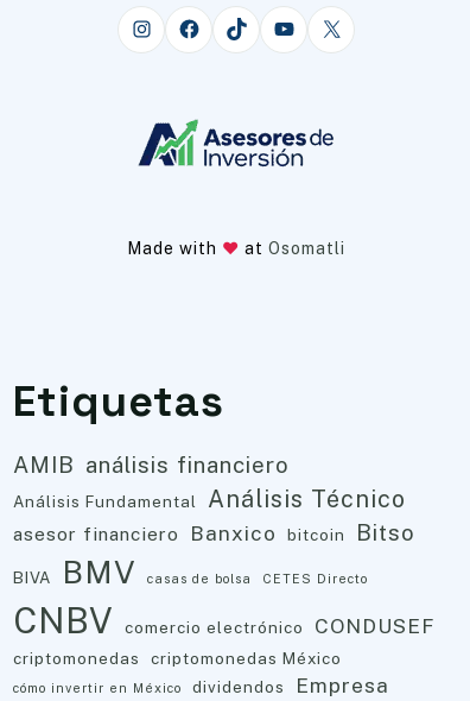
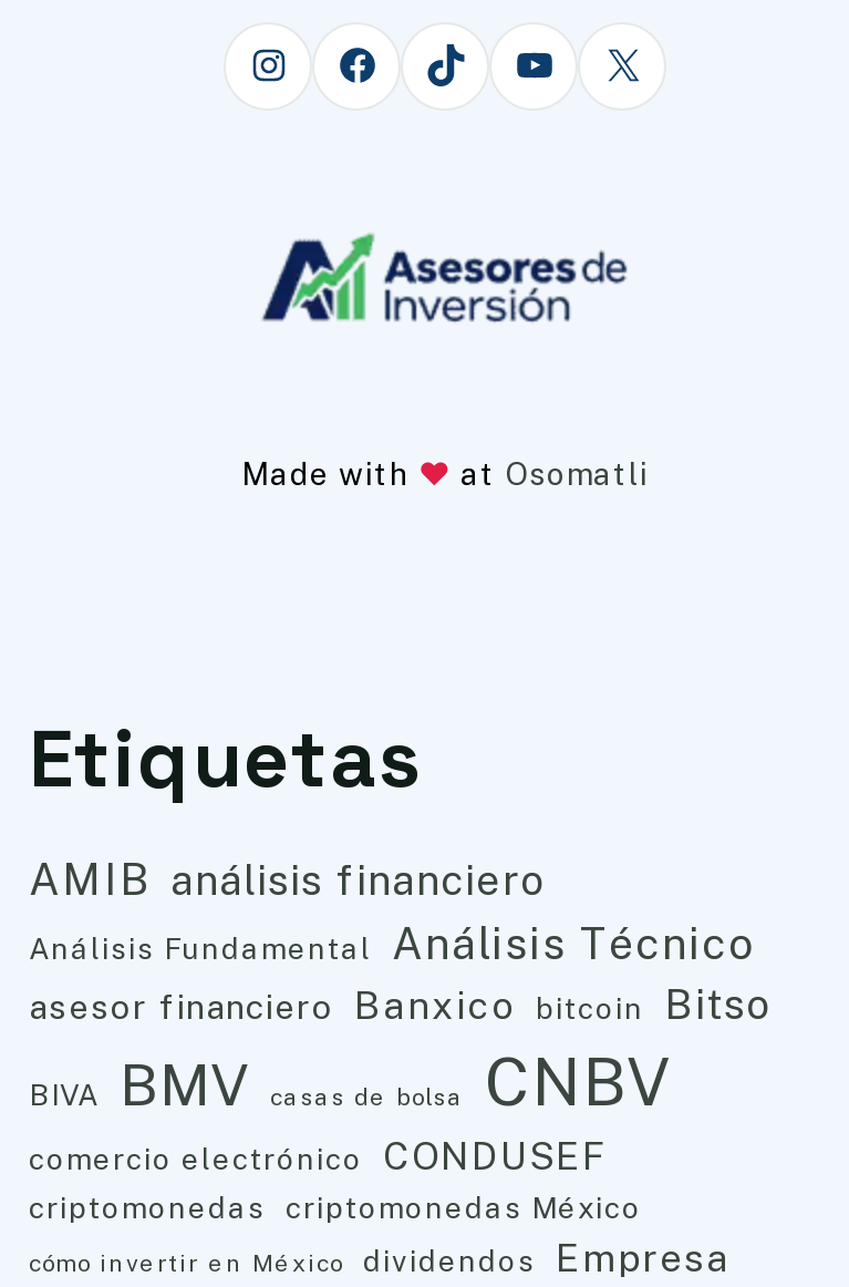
- CETES Directo
- CNBV comercio electrónico CONDUSEF
+ CNBV
+ comercio electrónico CONDUSEF
